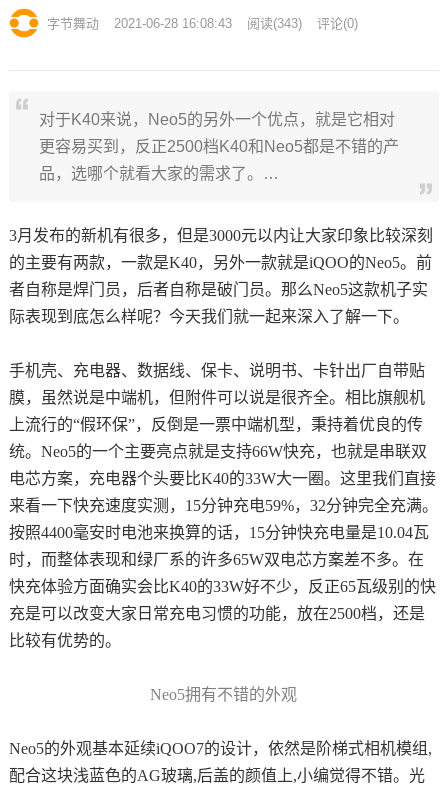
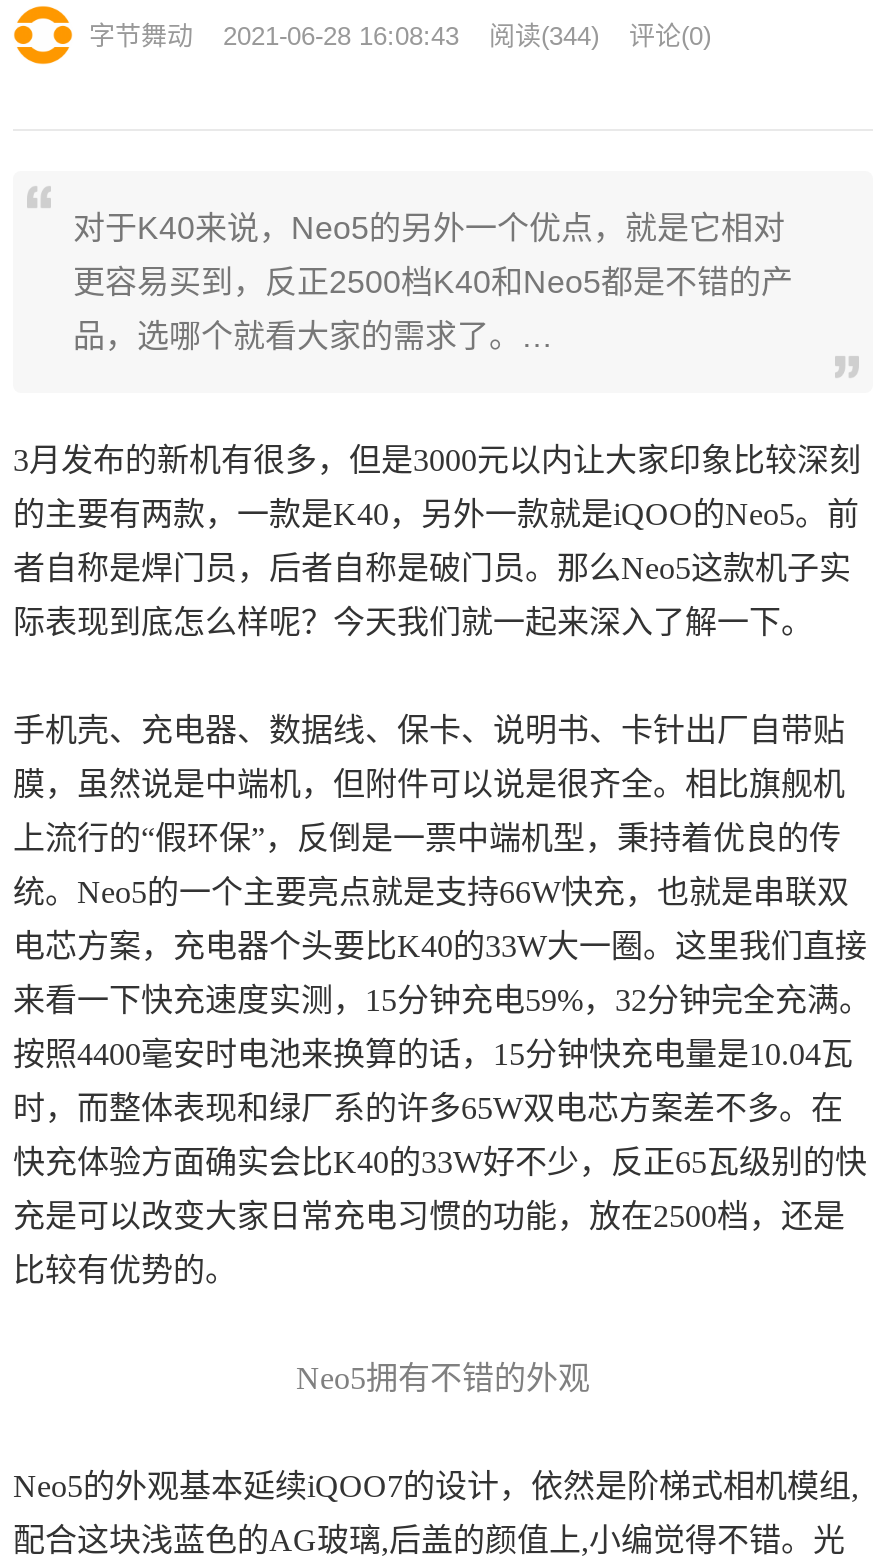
- 字节舞动 2021-06-28 16:08:43 阅读(343) 评论(0)
+ 字节舞动 2021-06-28 16:08:43 阅读(344) 评论(0)
